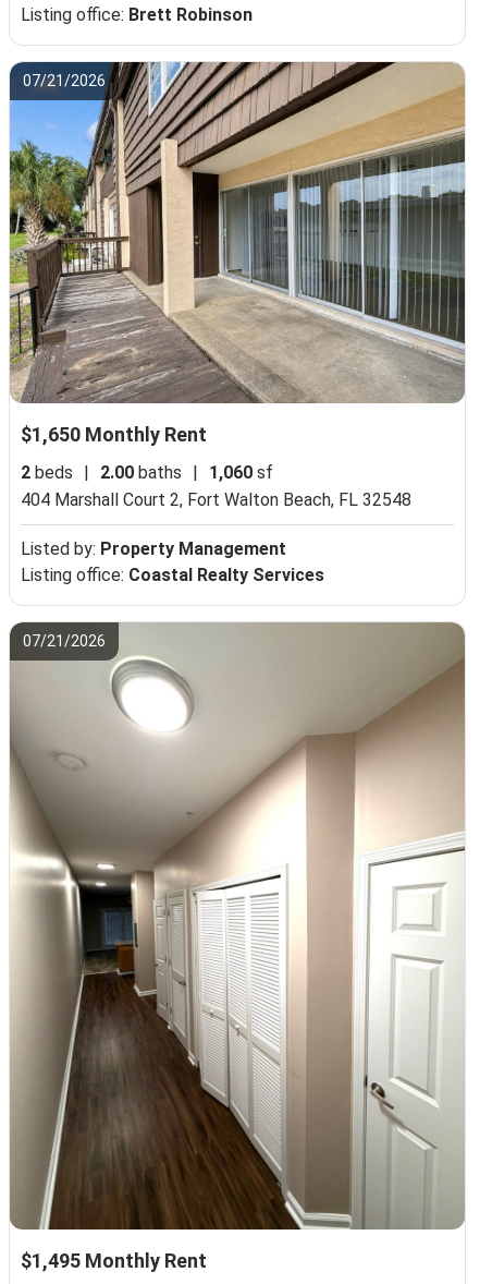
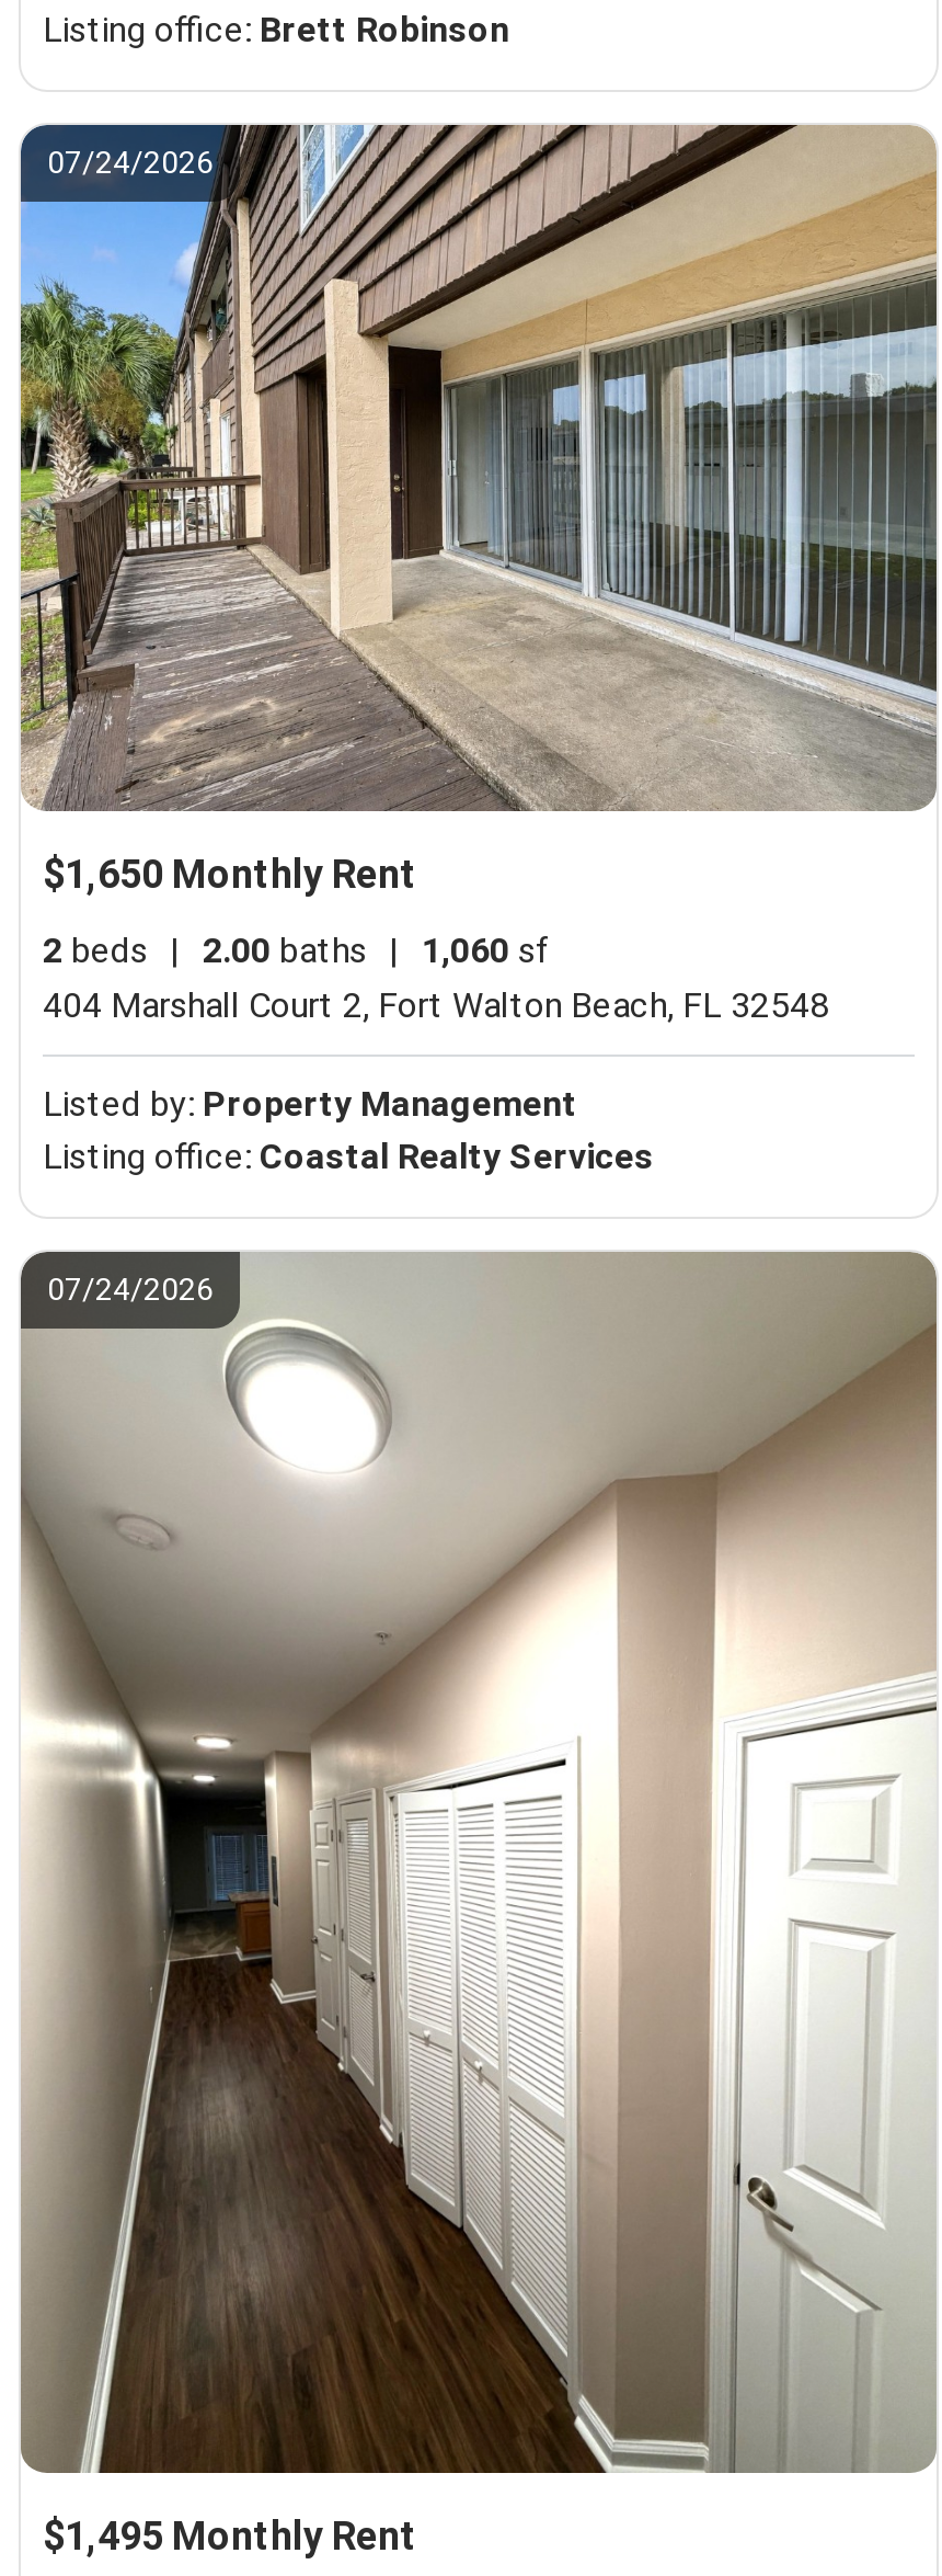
- 07/21/2026
+ 07/24/2026

- 07/21/2026
+ 07/24/2026
